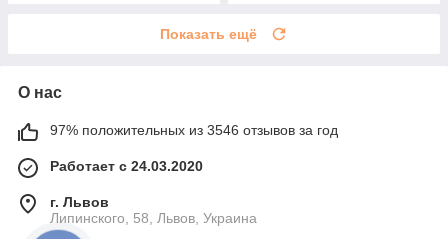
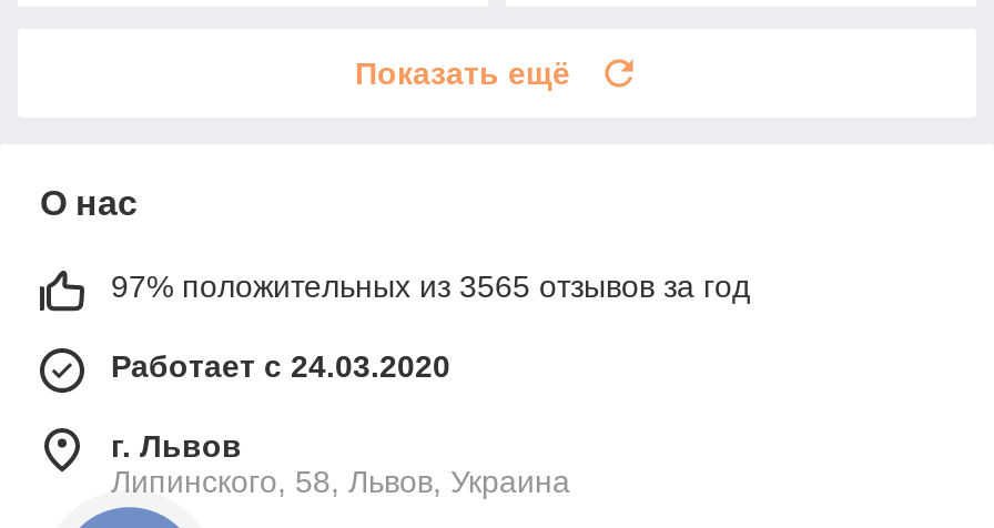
- 97% положительных из 3546 отзывов за год
+ 97% положительных из 3565 отзывов за год
